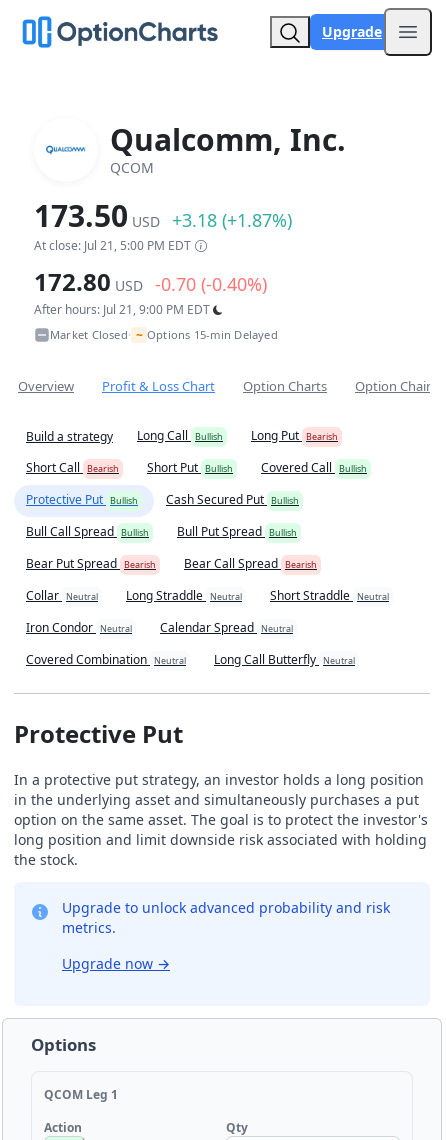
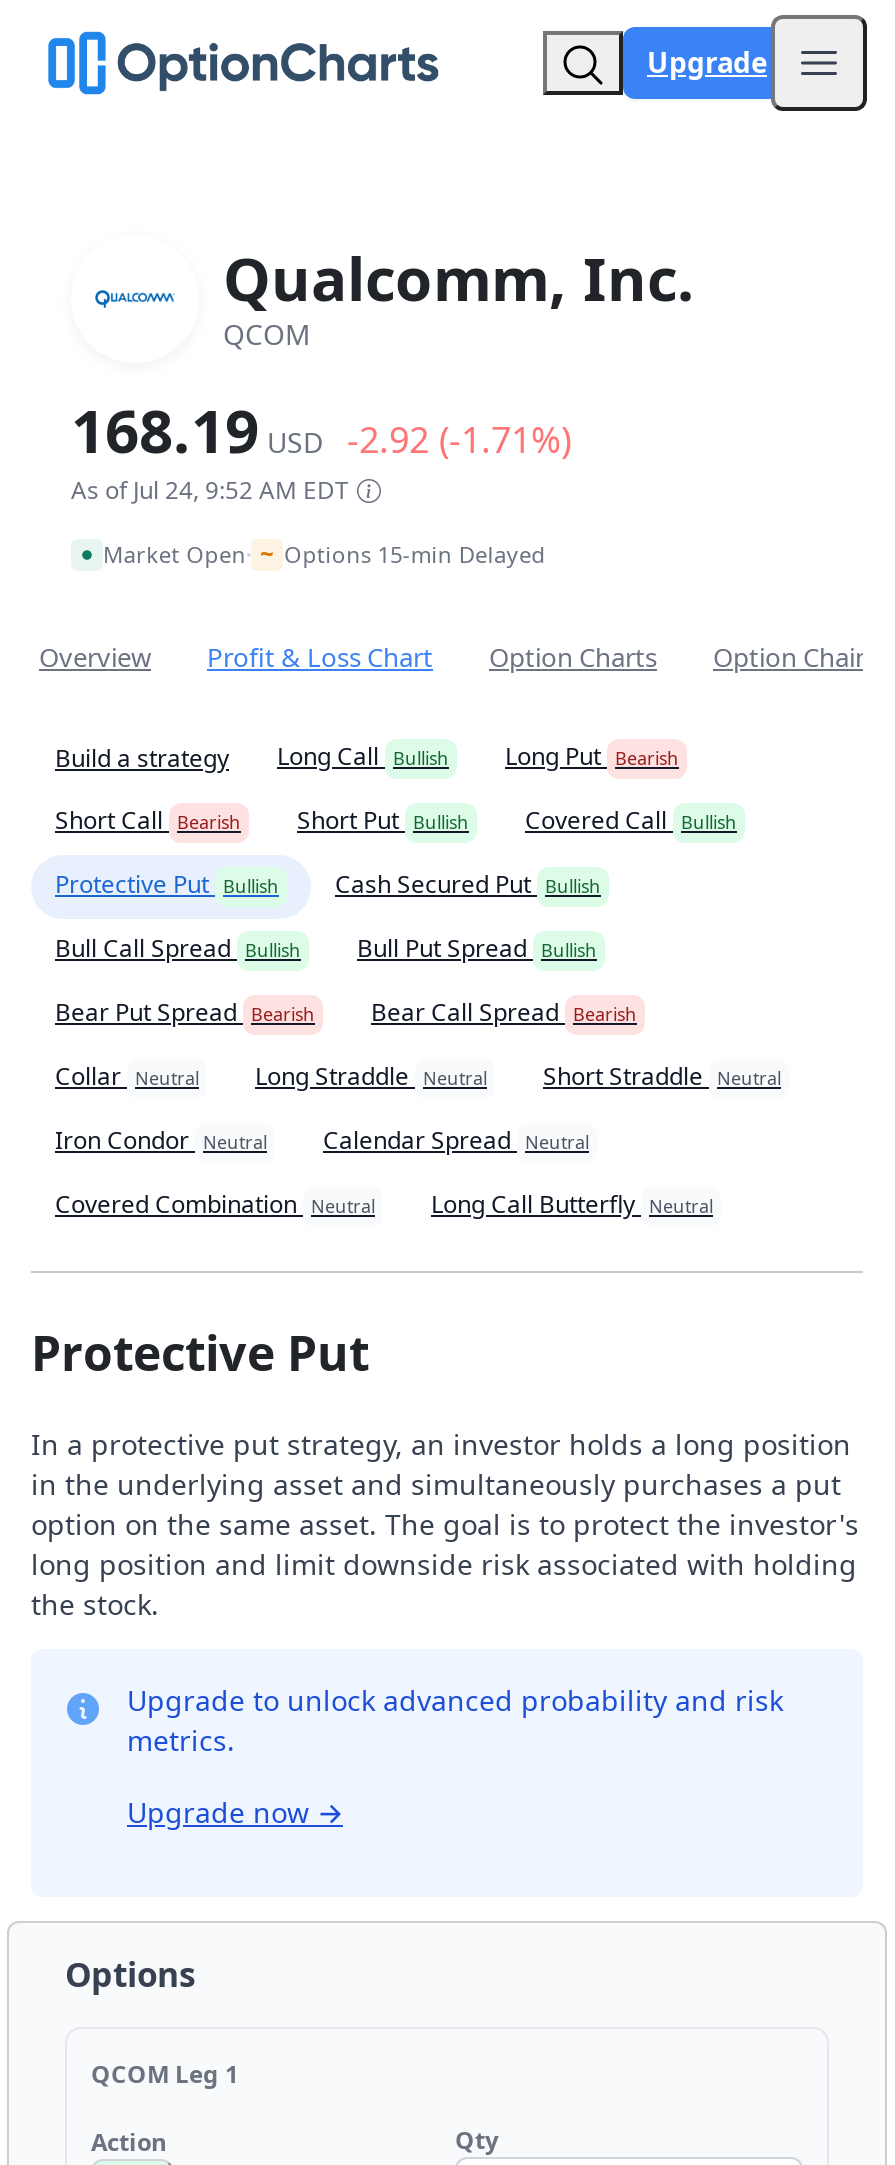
- 173.50 USD +3.18 (+1.87%)
- At close: Jul 21, 5:00 PM EDT
- 172.80 USD -0.70 (-0.40%)
- After hours: Jul 21, 9:00 PM EDT
- Market Closed • ~ Options 15-min Delayed
+ 168.19 USD -2.92 (-1.71%)
+ As of Jul 24, 9:52 AM EDT
+ Market Open • ~ Options 15-min Delayed
